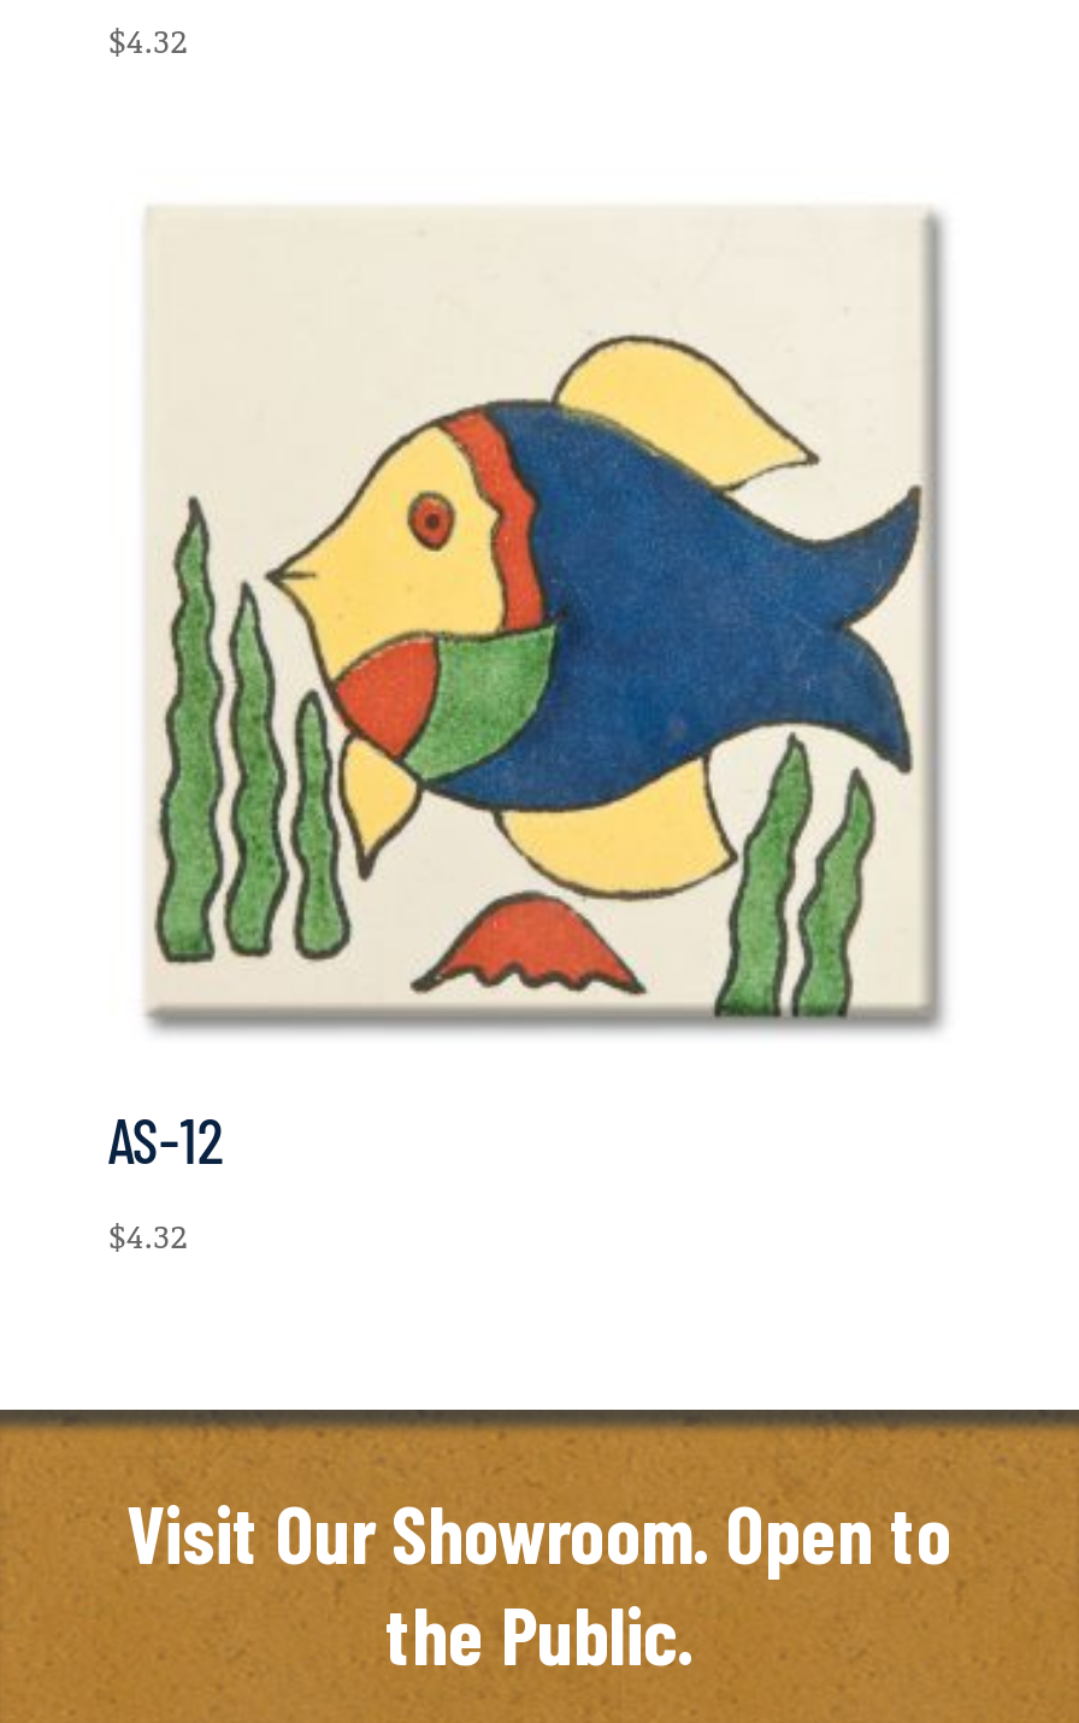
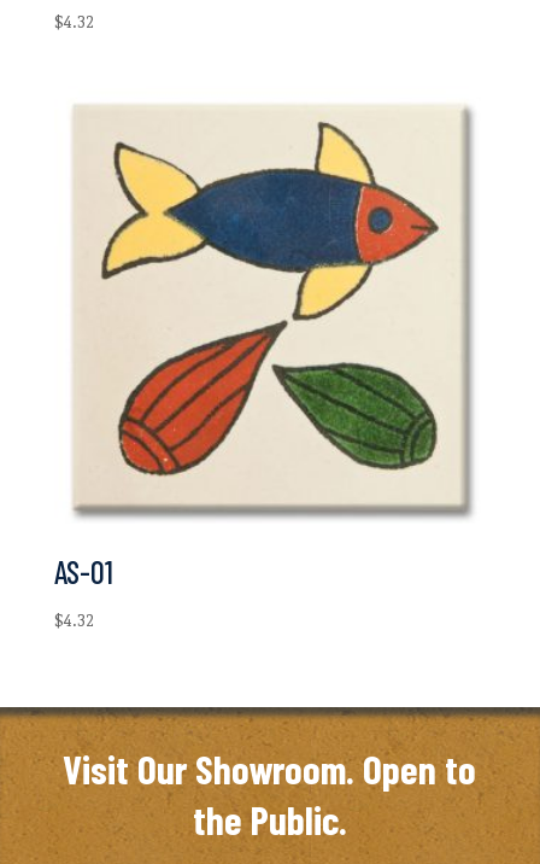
- [image]
- AS-12
+ [image]
+ AS-01
